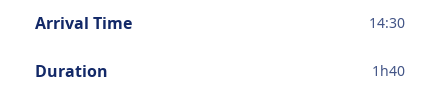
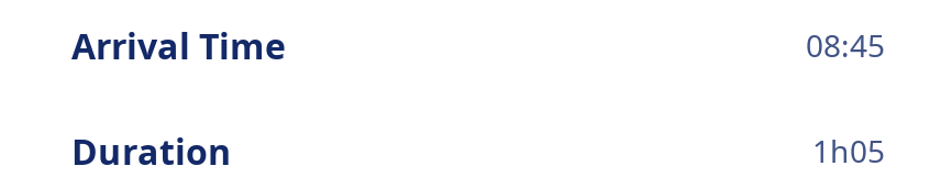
- 14:30
+ 08:45

- 1 h40
+ 1 h05
